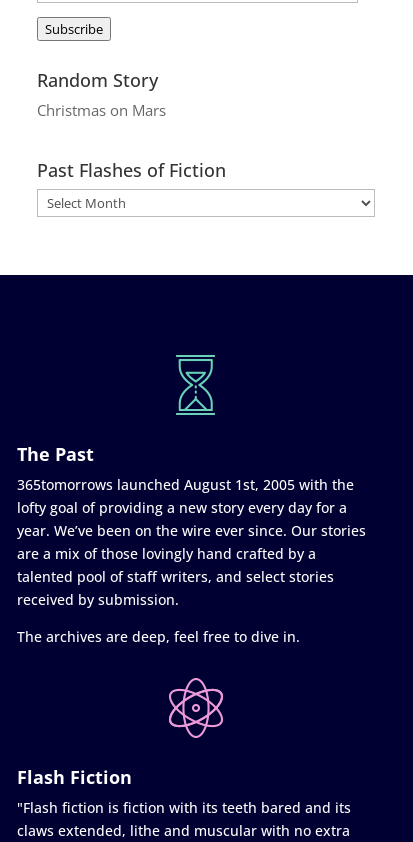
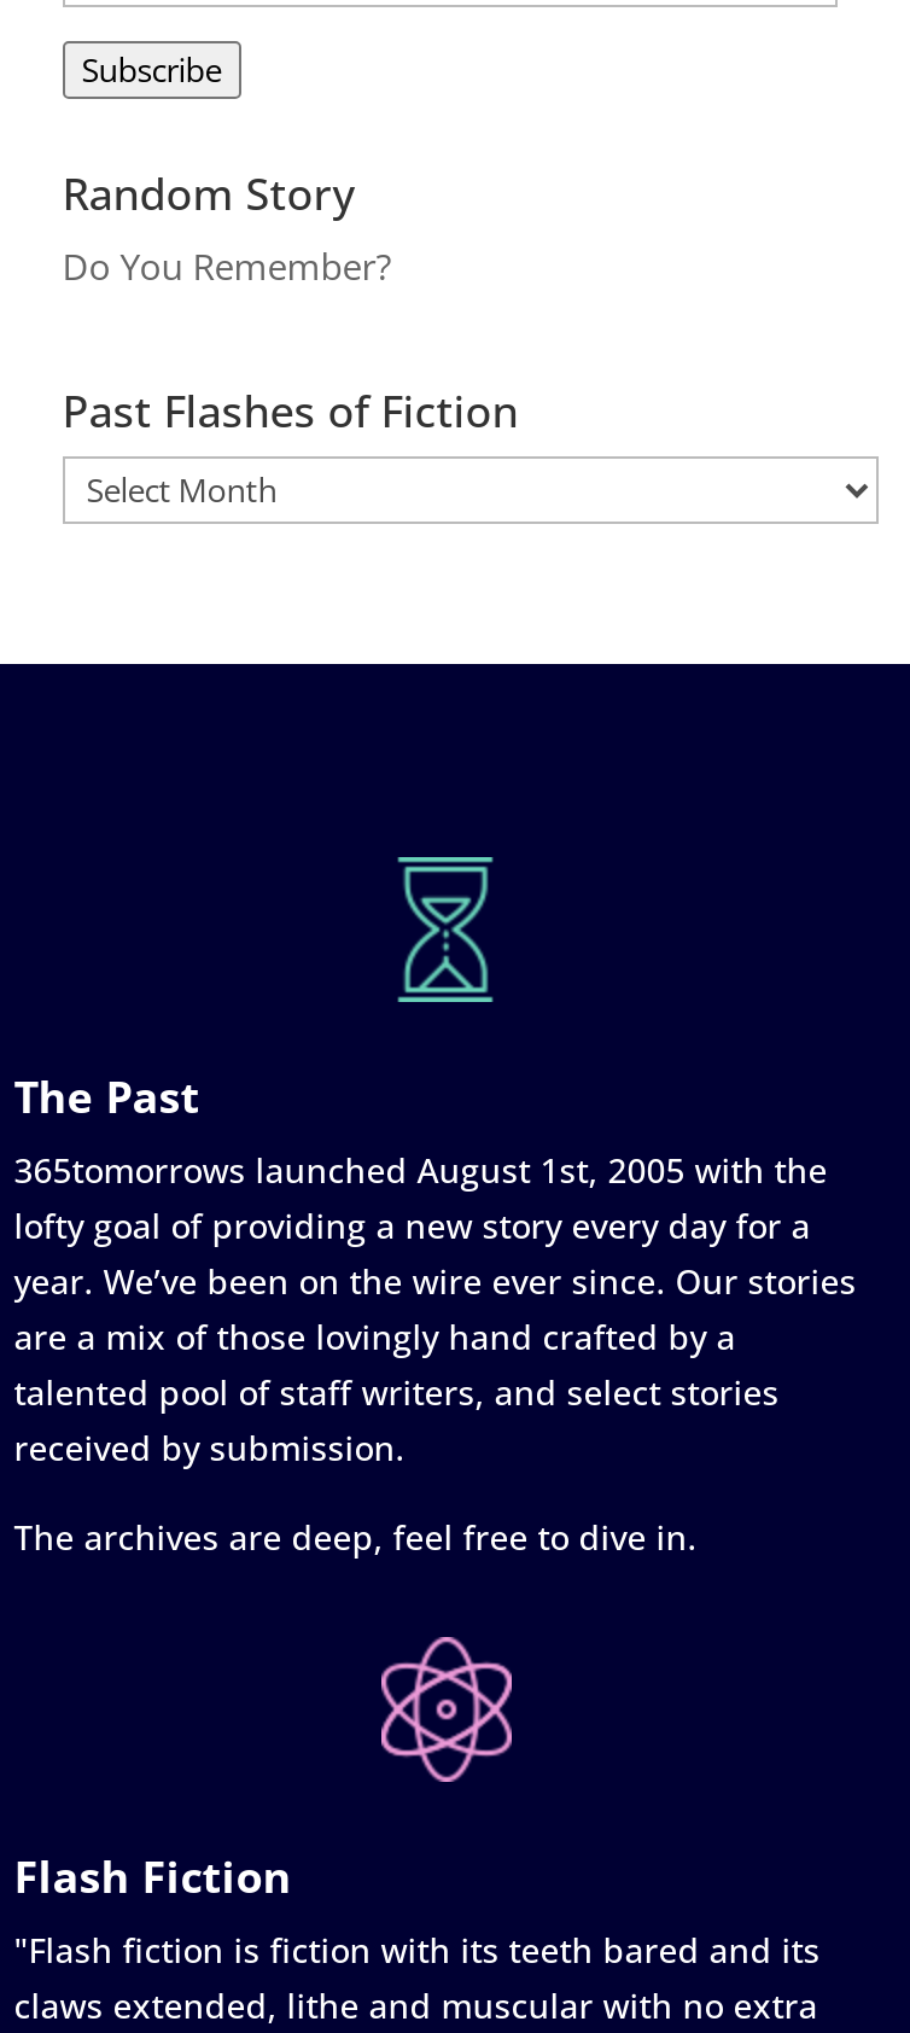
- Christmas on Mars
+ Do You Remember?
